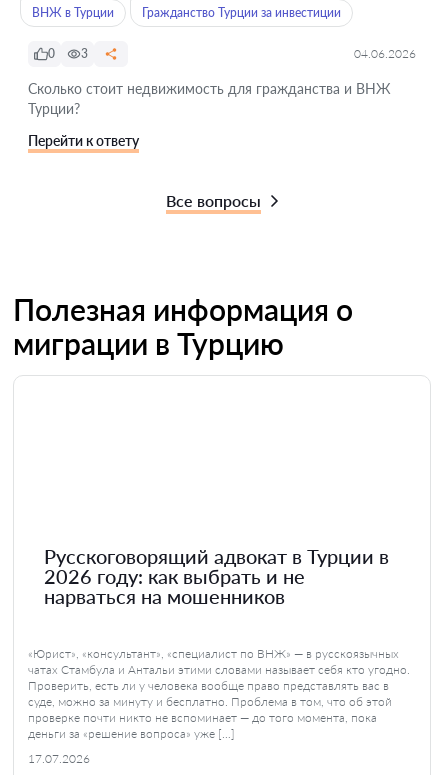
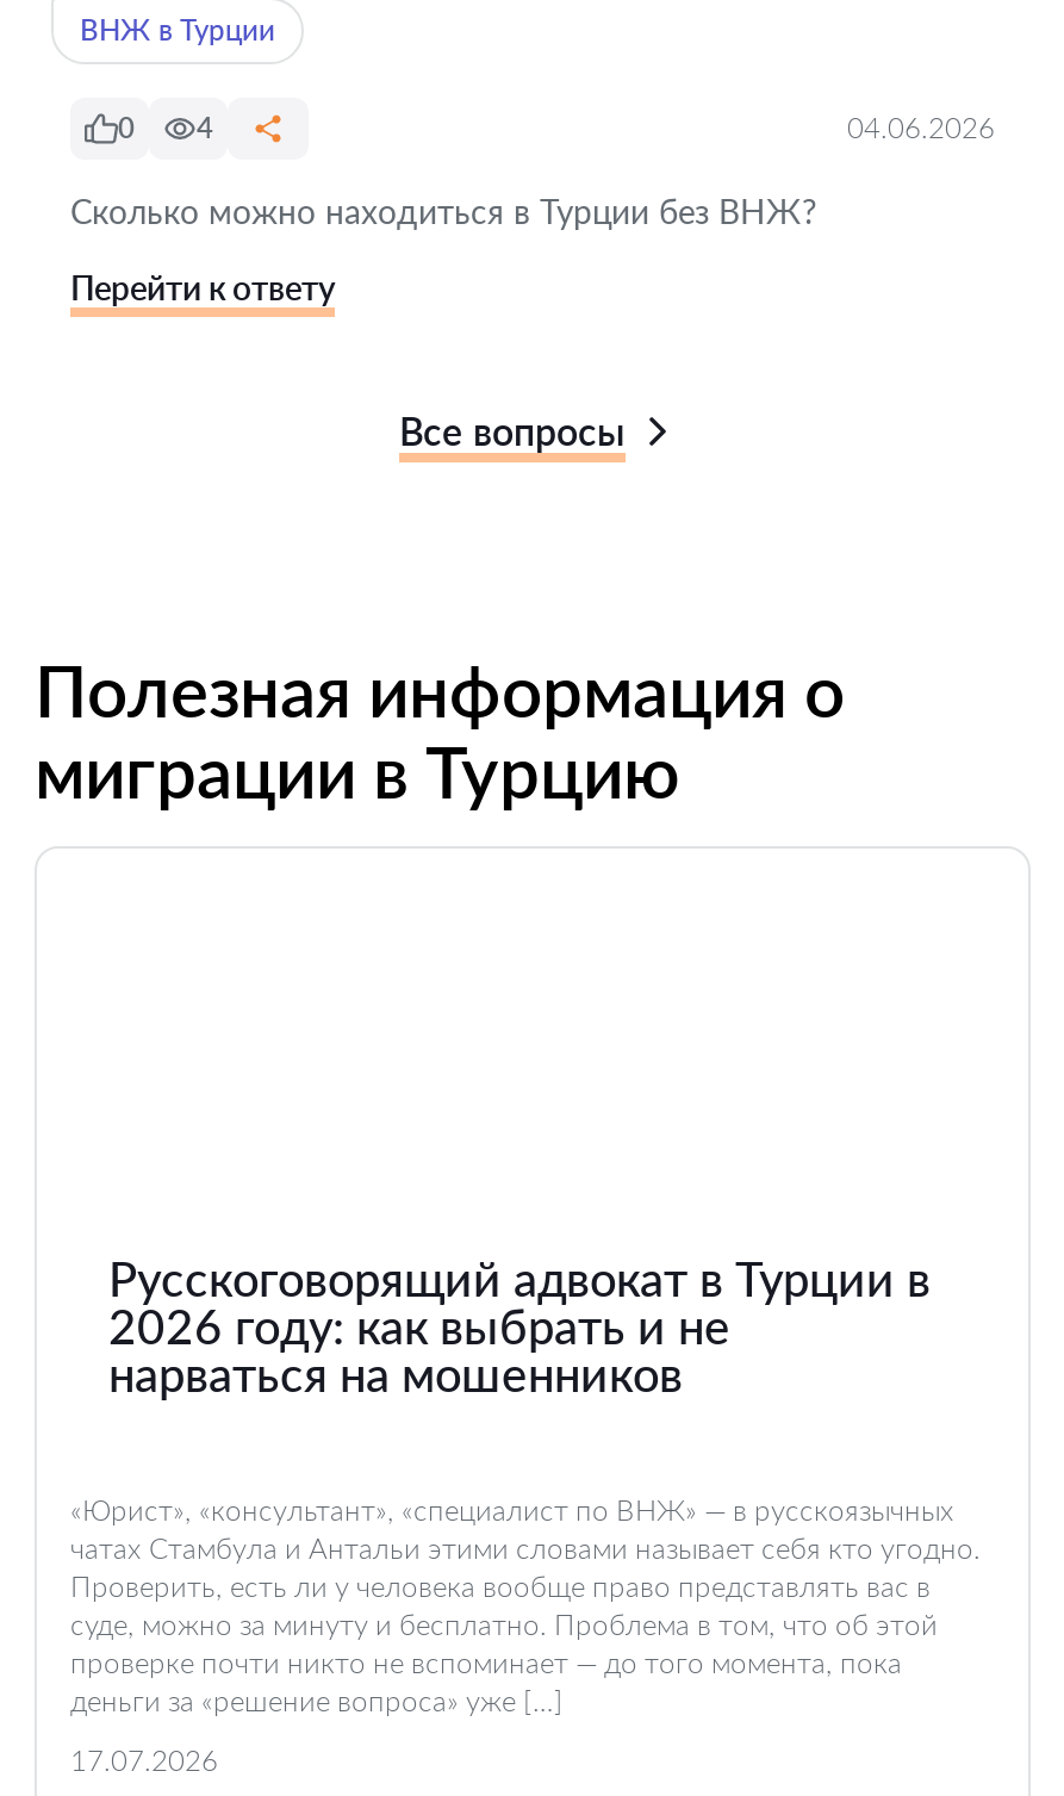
- Гражданство Турции за инвестиции

- 0 3
+ 0 4

- Сколько стоит недвижимость для гражданства и ВНЖ
- Турции?
+ Сколько можно находиться в Турции без ВНЖ?
